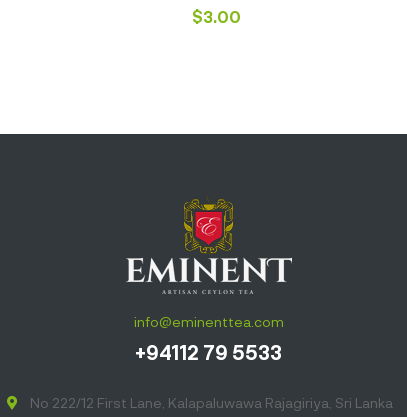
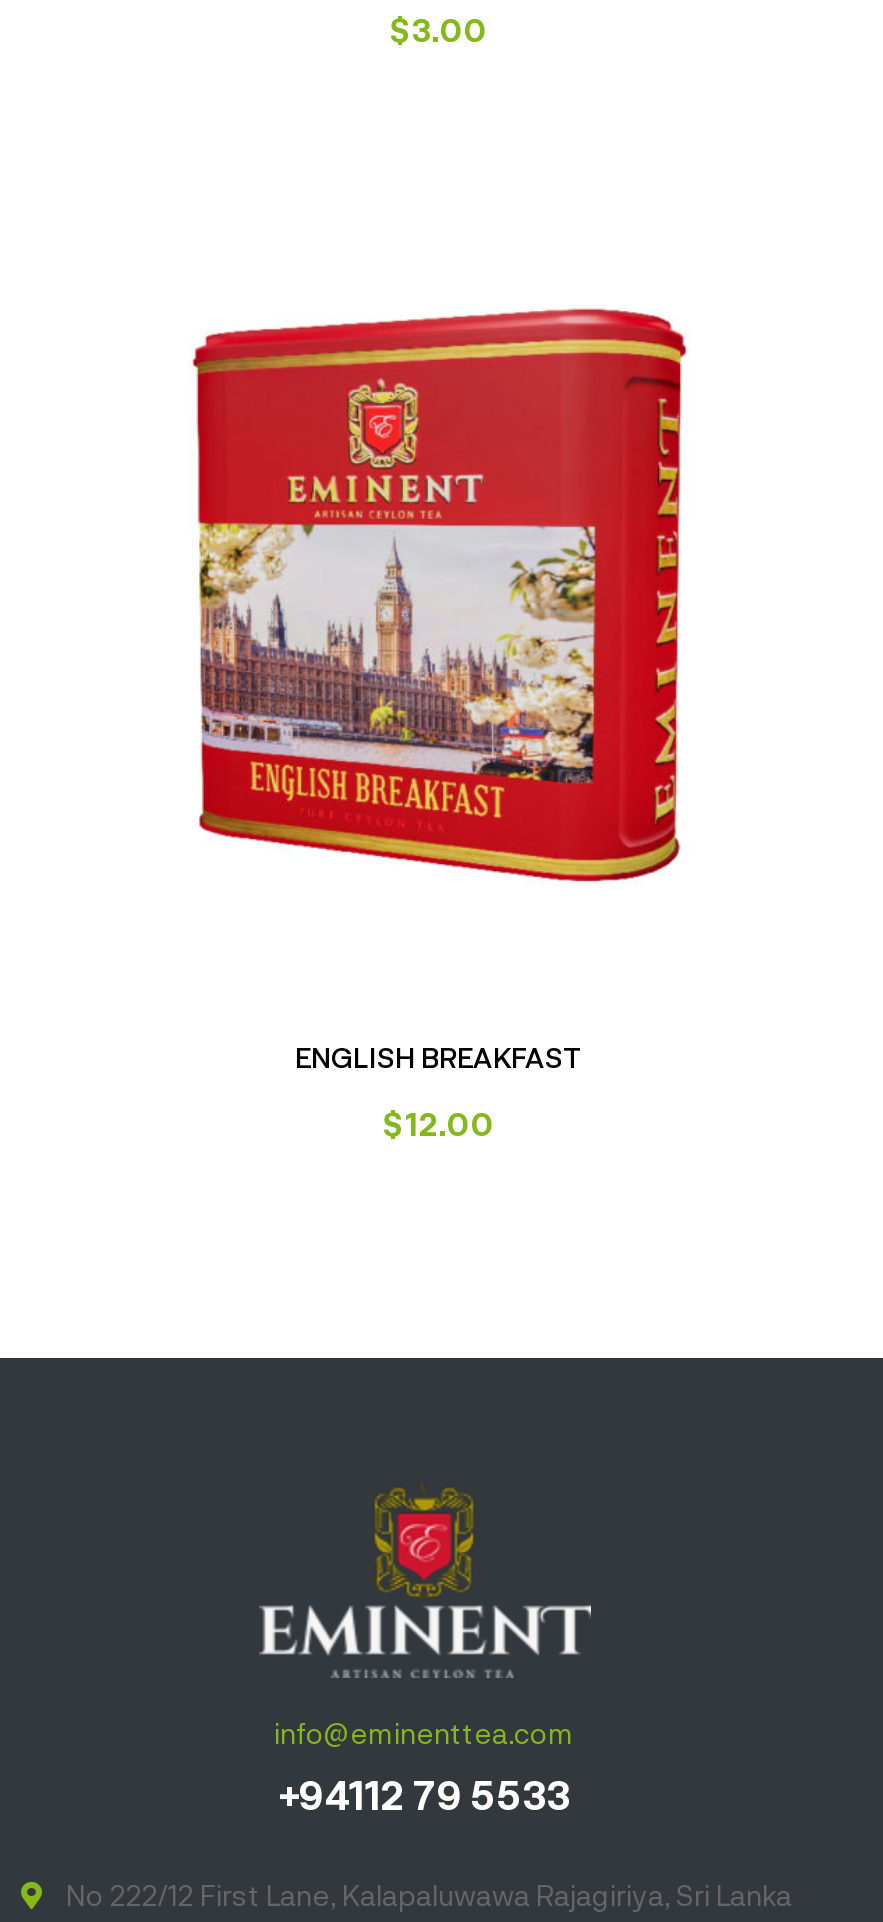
+ [image]

+ ENGLISH BREAKFAST
+ $12.00
